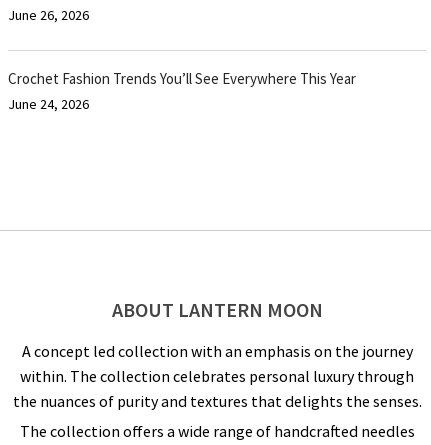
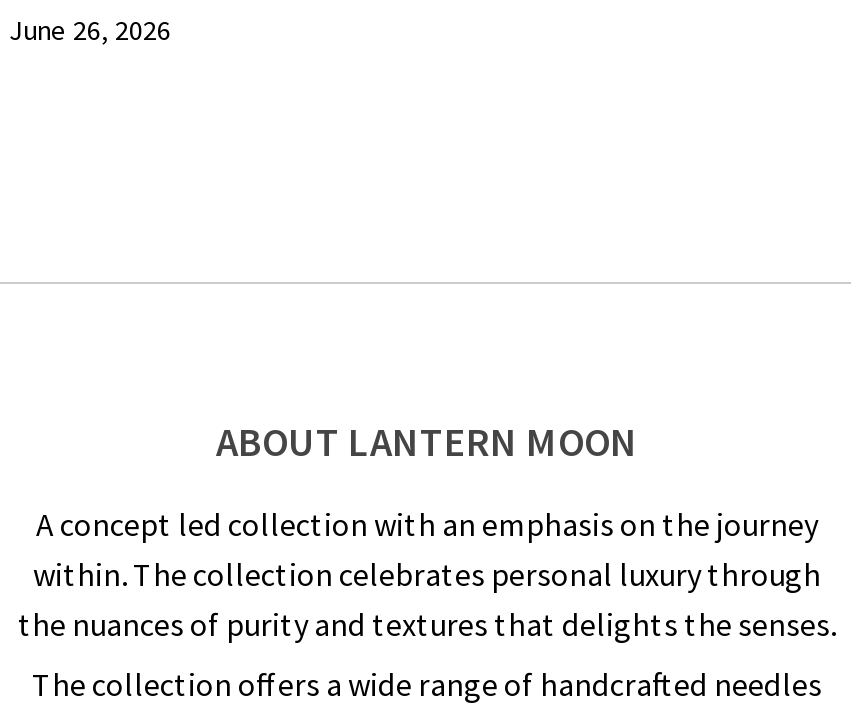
- Crochet Fashion Trends You’ll See Everywhere This Year
- June 24, 2026
